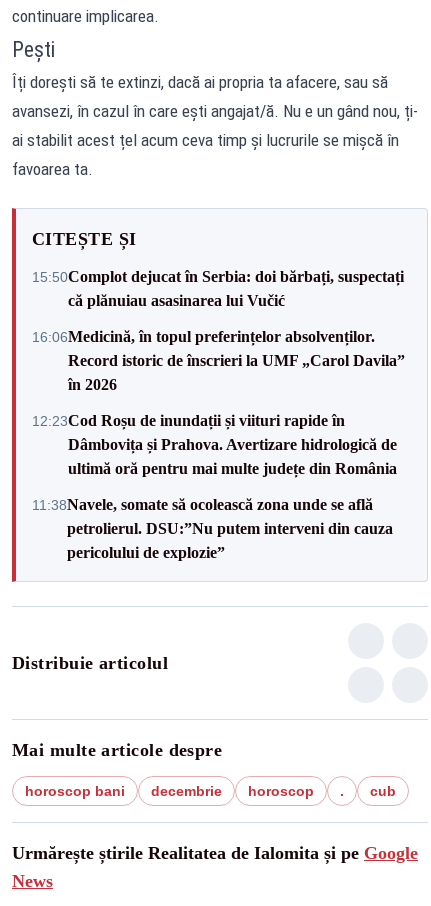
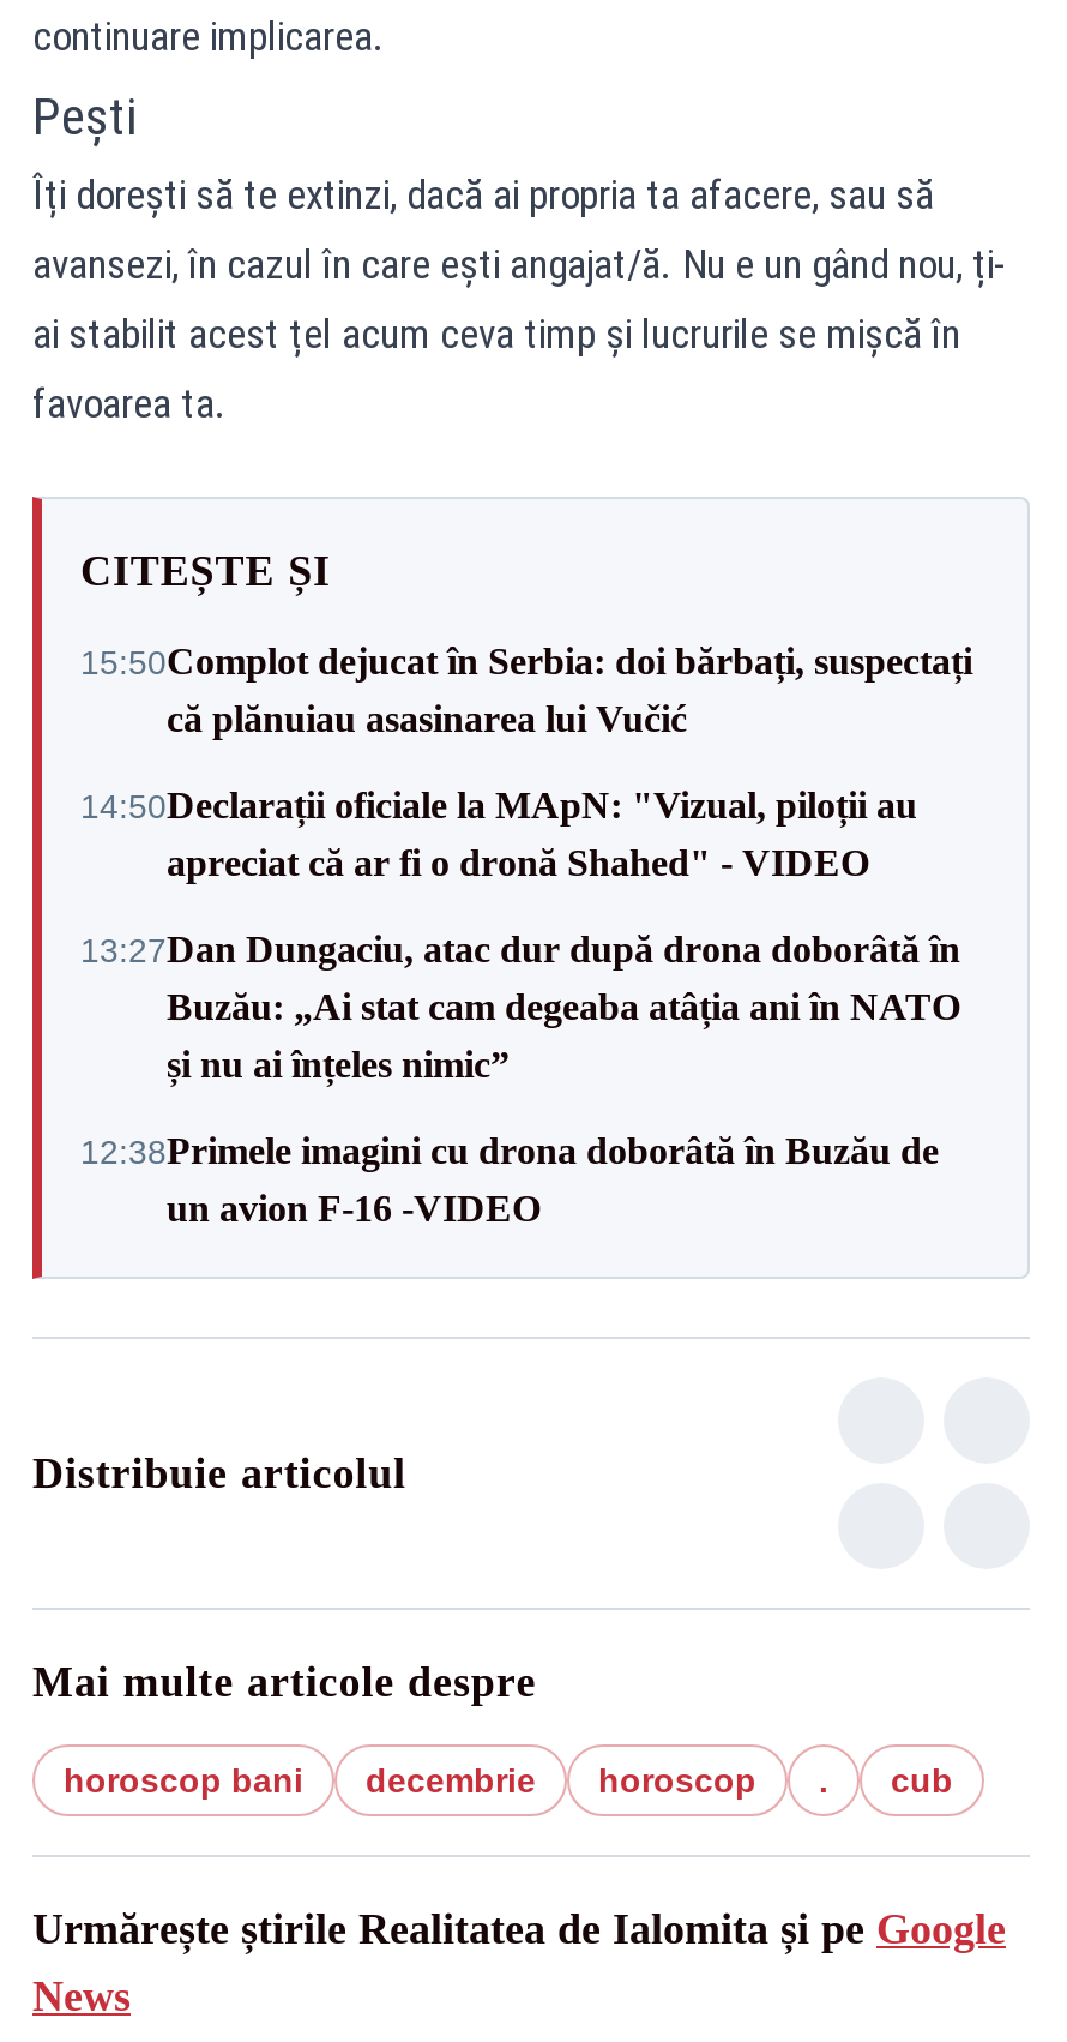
- 16:06Medicină, în topul preferințelor absolvenților.
- Record istoric de înscrieri la UMF „Carol Davila”
- în 2026
+ 14:50Declarații oficiale la MApN: "Vizual, piloții au
+ apreciat că ar fi o dronă Shahed" - VIDEO

- 12:23Cod Roșu de inundații și viituri rapide în
- Dâmbovița și Prahova. Avertizare hidrologică de
- ultimă oră pentru mai multe județe din România
+ 13:27Dan Dungaciu, atac dur după drona doborâtă în
+ Buzău: „Ai stat cam degeaba atâția ani în NATO
+ și nu ai înțeles nimic”

- 11:38Navele, somate să ocolească zona unde se află
- petrolierul. DSU:”Nu putem interveni din cauza
- pericolului de explozie”
+ 12:38Primele imagini cu drona doborâtă în Buzău de
+ un avion F-16 -VIDEO
